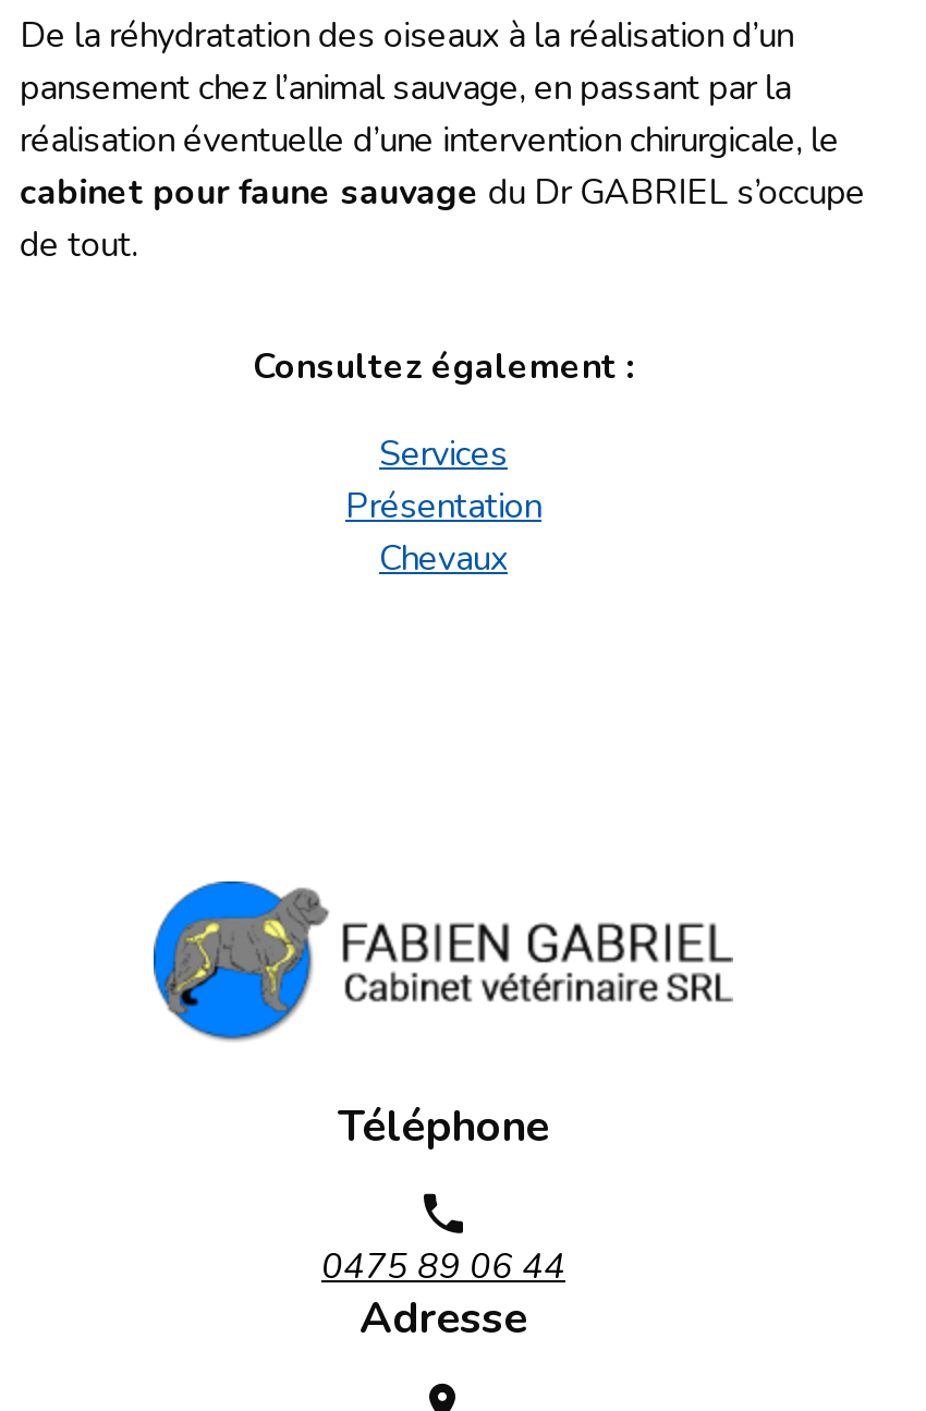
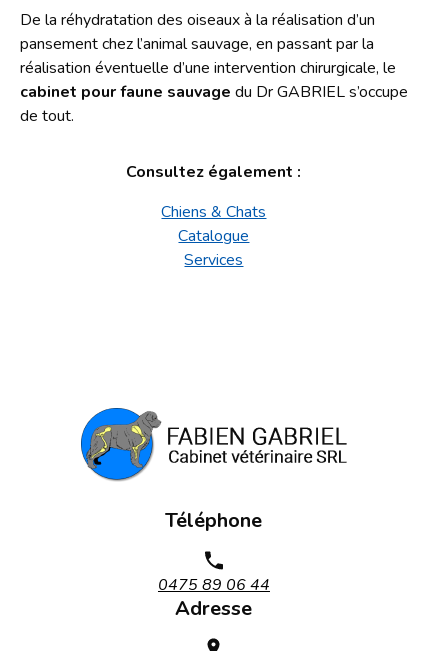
+ Chiens & Chats
+ Catalogue

moved down: Services

- Présentation
- Chevaux
